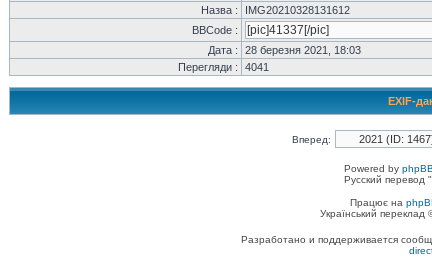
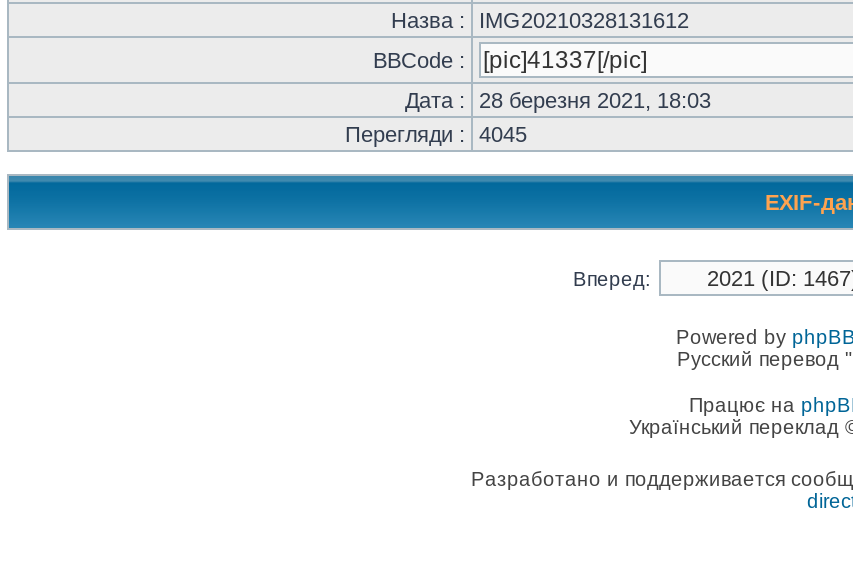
- Перегляди : 4041
+ Перегляди : 4045
